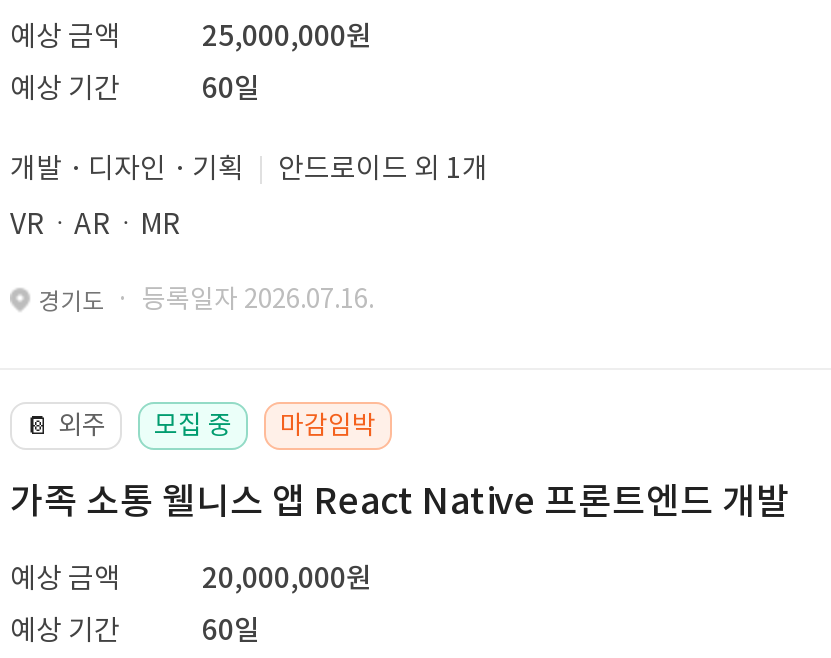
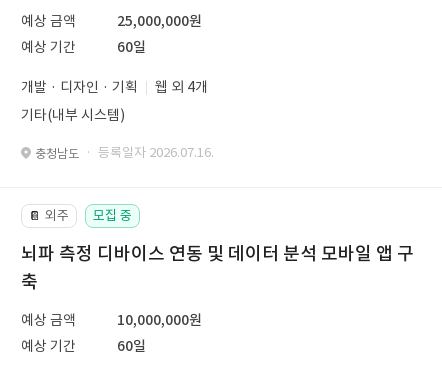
- 안드로이드 외 1개
+ 웹 외 4개

- VRㆍARㆍMR
+ 기타(내부 시스템)

- 경기도 · 등록일자 2026.07.16.
+ 충청남도 · 등록일자 2026.07.16.

- 마감임박
- 가족 소통 웰니스 앱 React Native 프론트엔드 개발
+ 뇌파 측정 디바이스 연동 및 데이터 분석 모바일 앱 구
+ 축

- 20,000,000원
+ 10,000,000원
